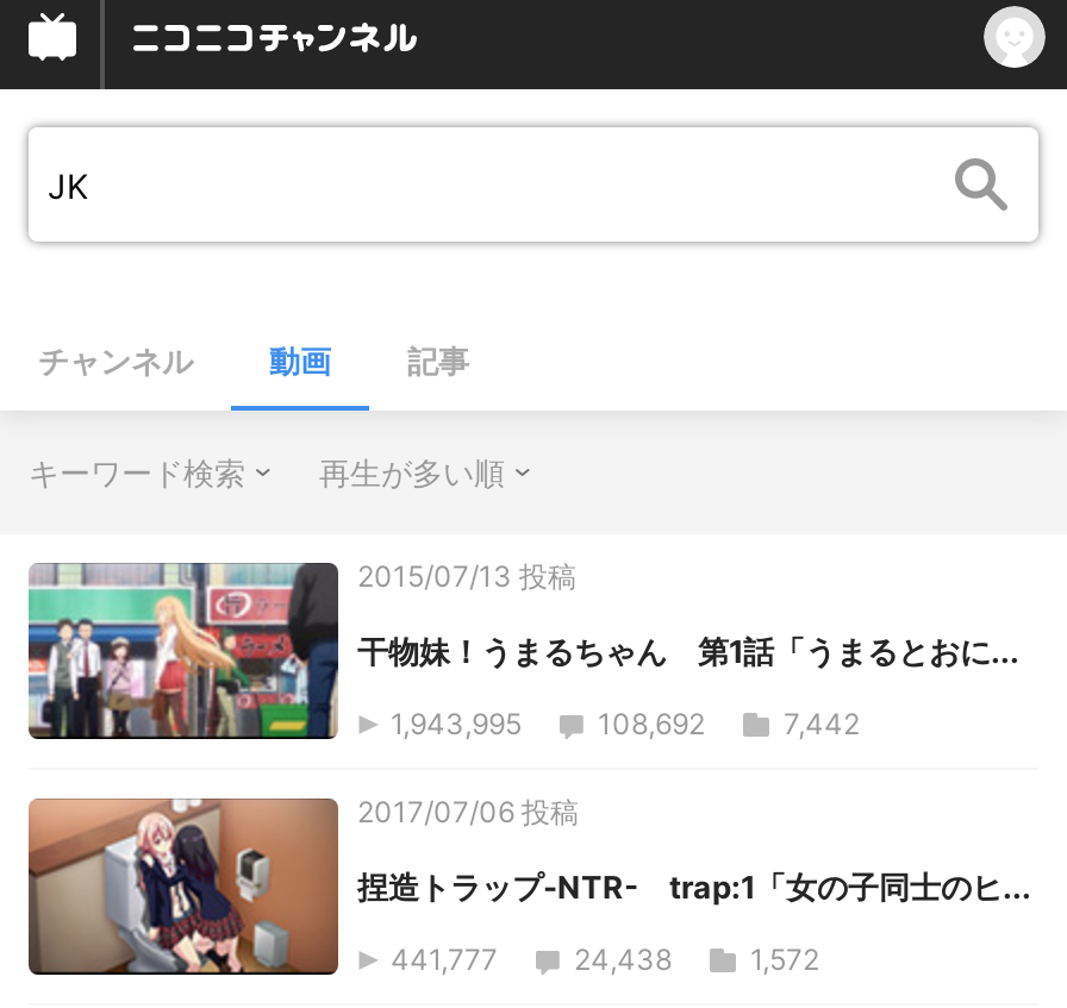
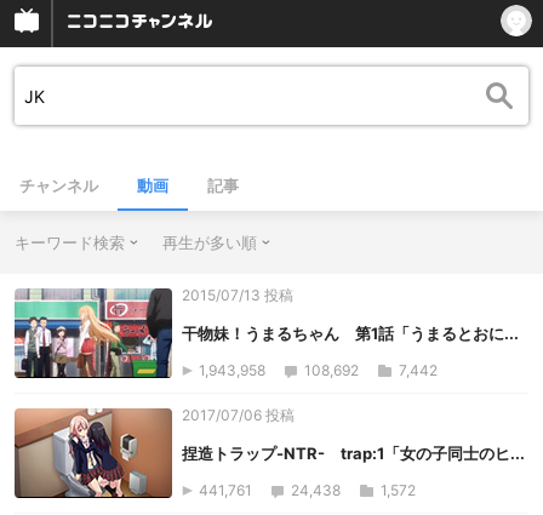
- 1,943,995
+ 1,943,958

- 441,777
+ 441,761
